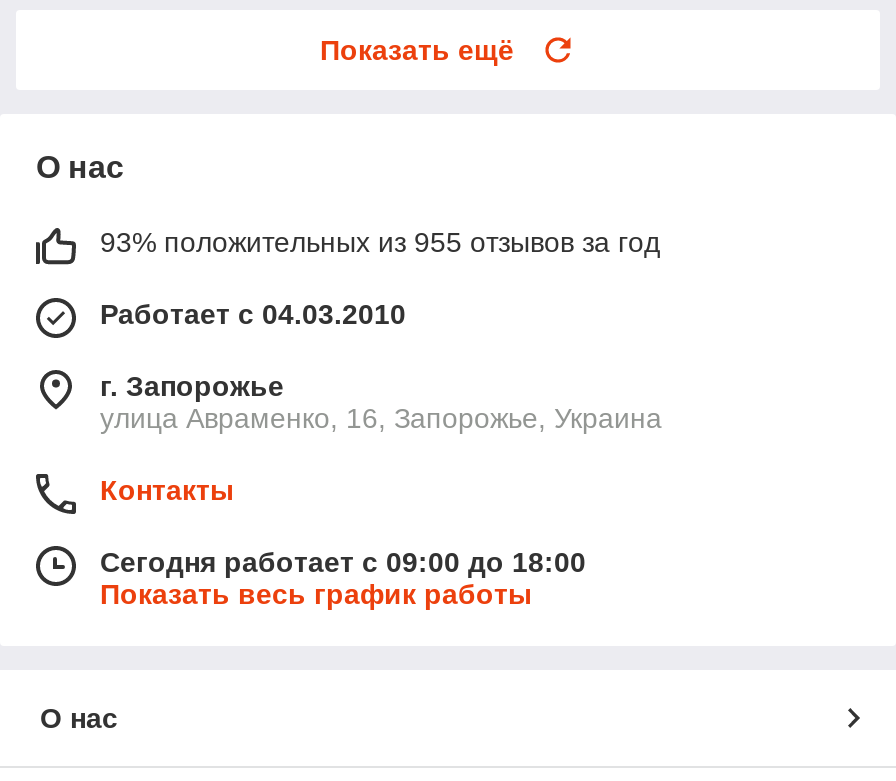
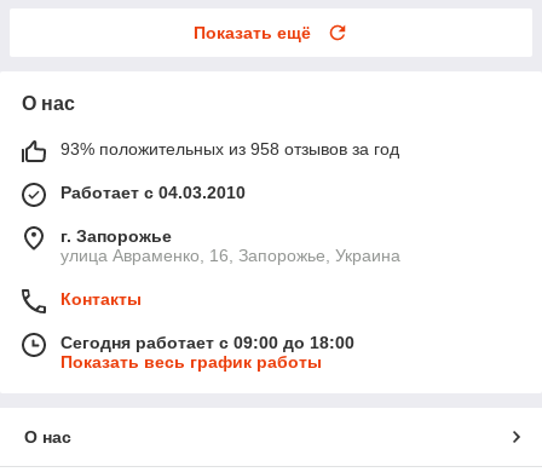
- 93% положительных из 955 отзывов за год
+ 93% положительных из 958 отзывов за год
